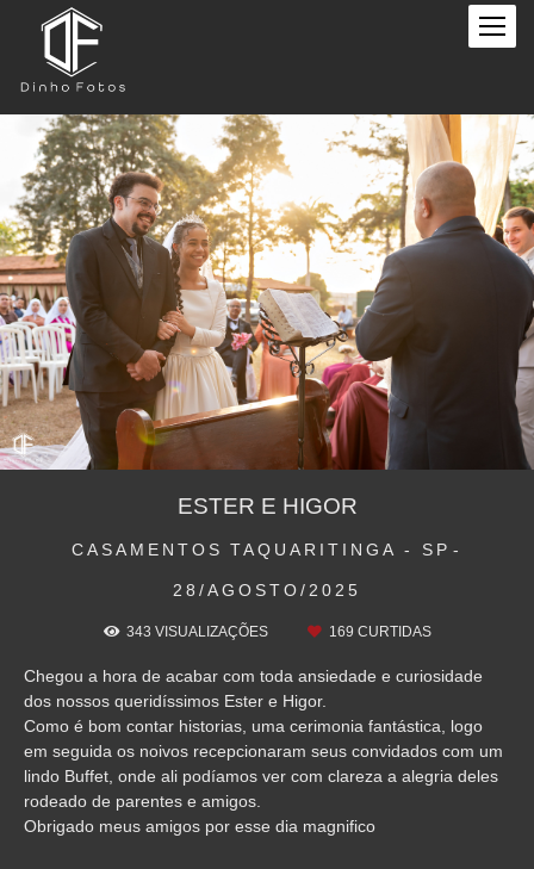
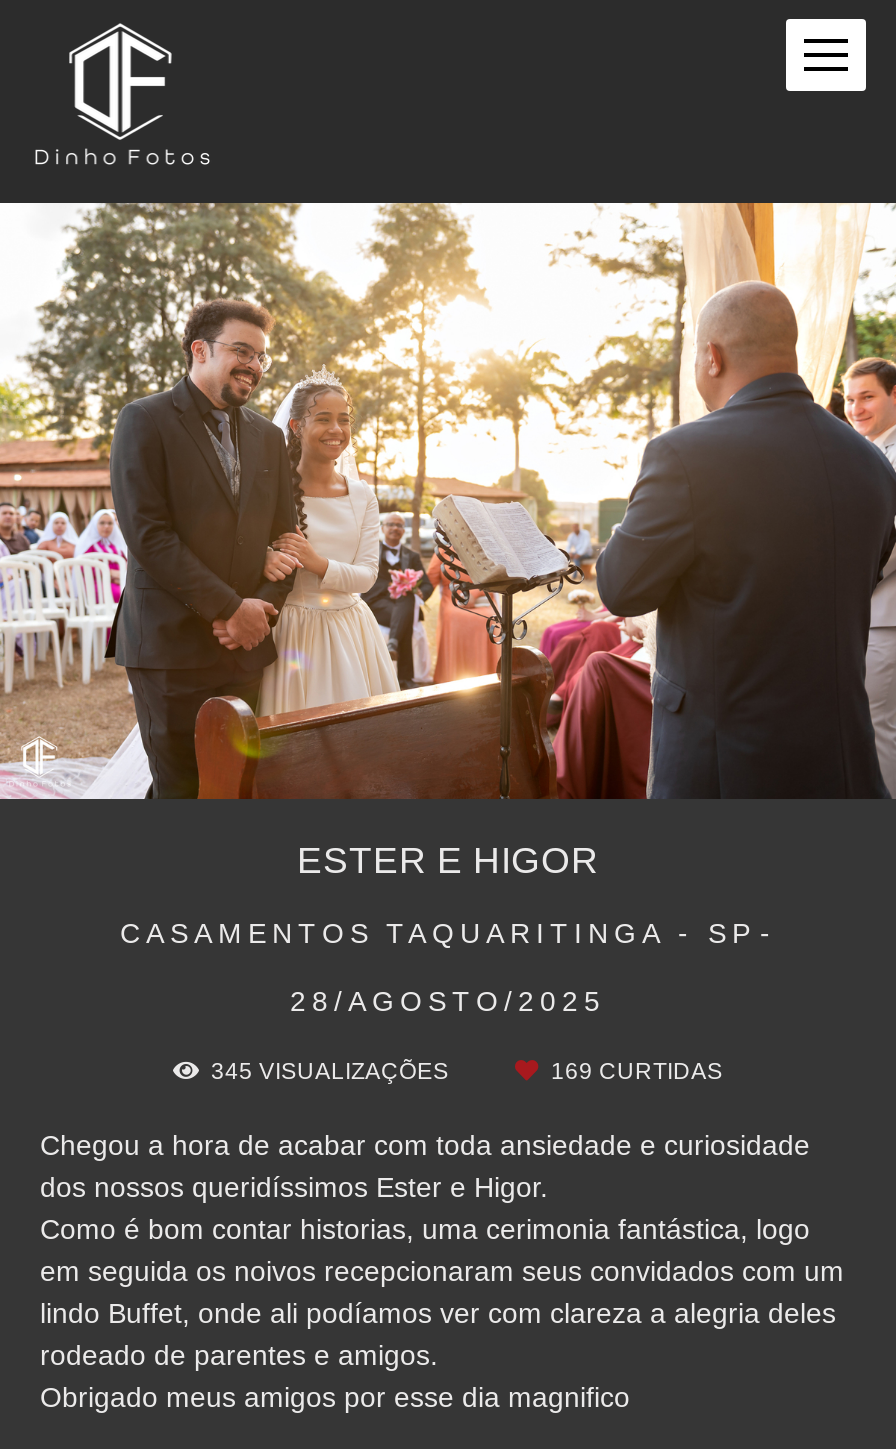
- 343 VISUALIZAÇÕES
+ 345 VISUALIZAÇÕES
